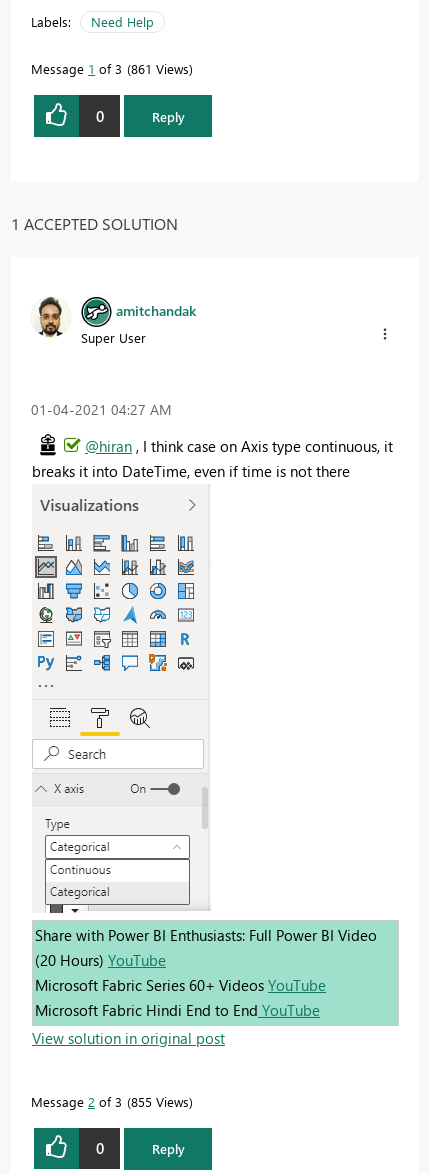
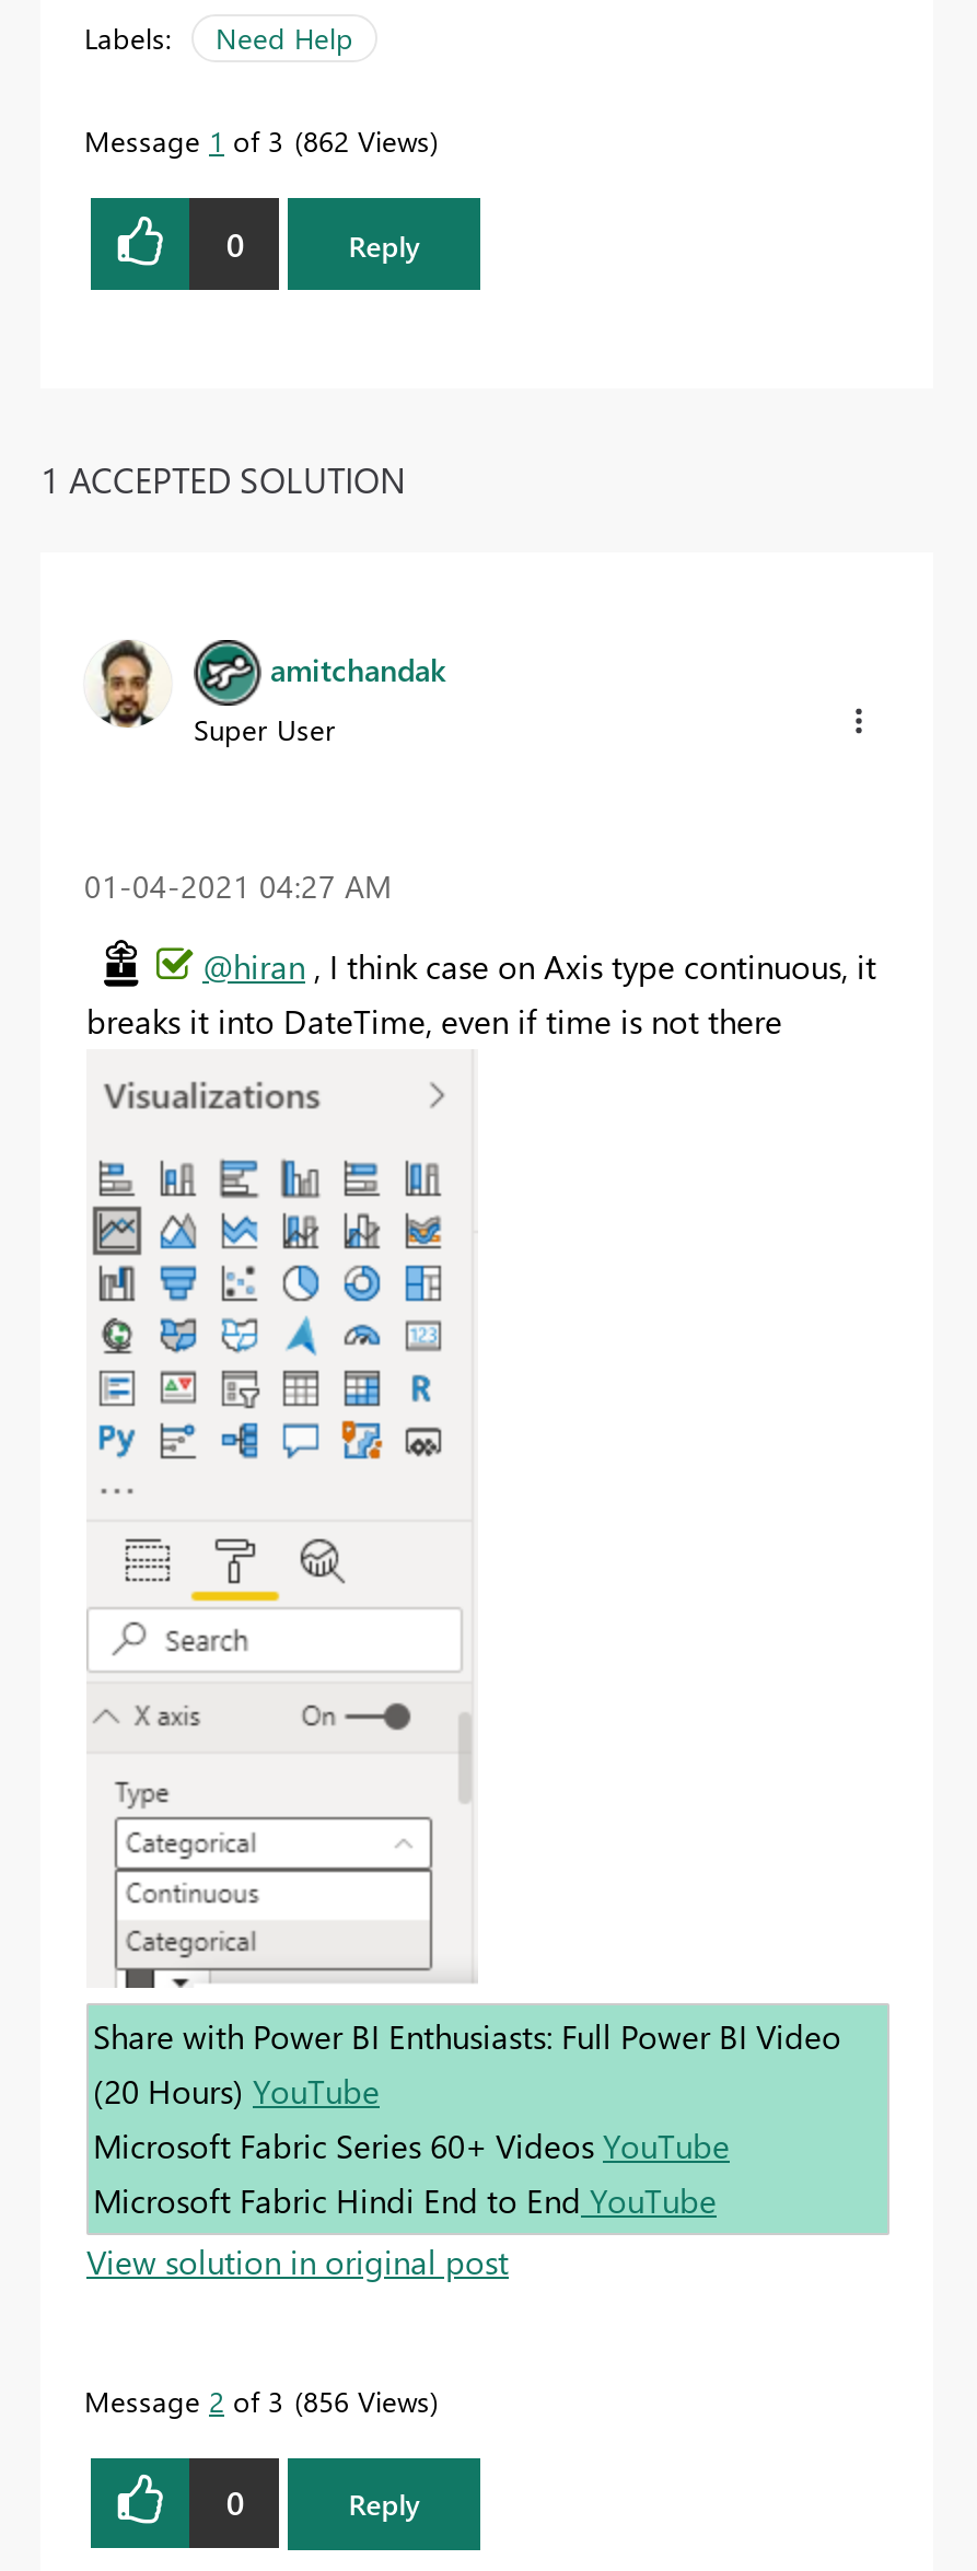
- Message 1 of 3 861 Views
+ Message 1 of 3 862 Views

- Message 2 of 3 855 Views
+ Message 2 of 3 856 Views
